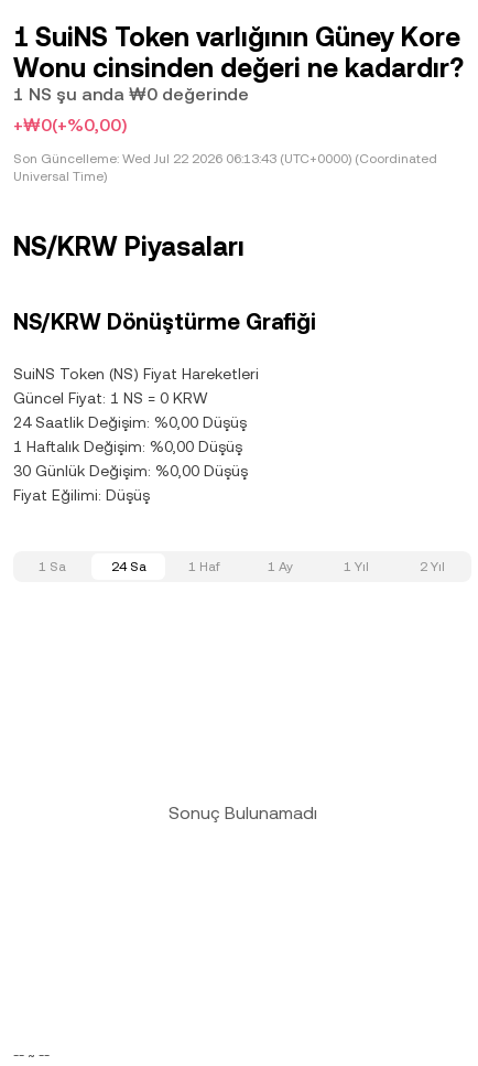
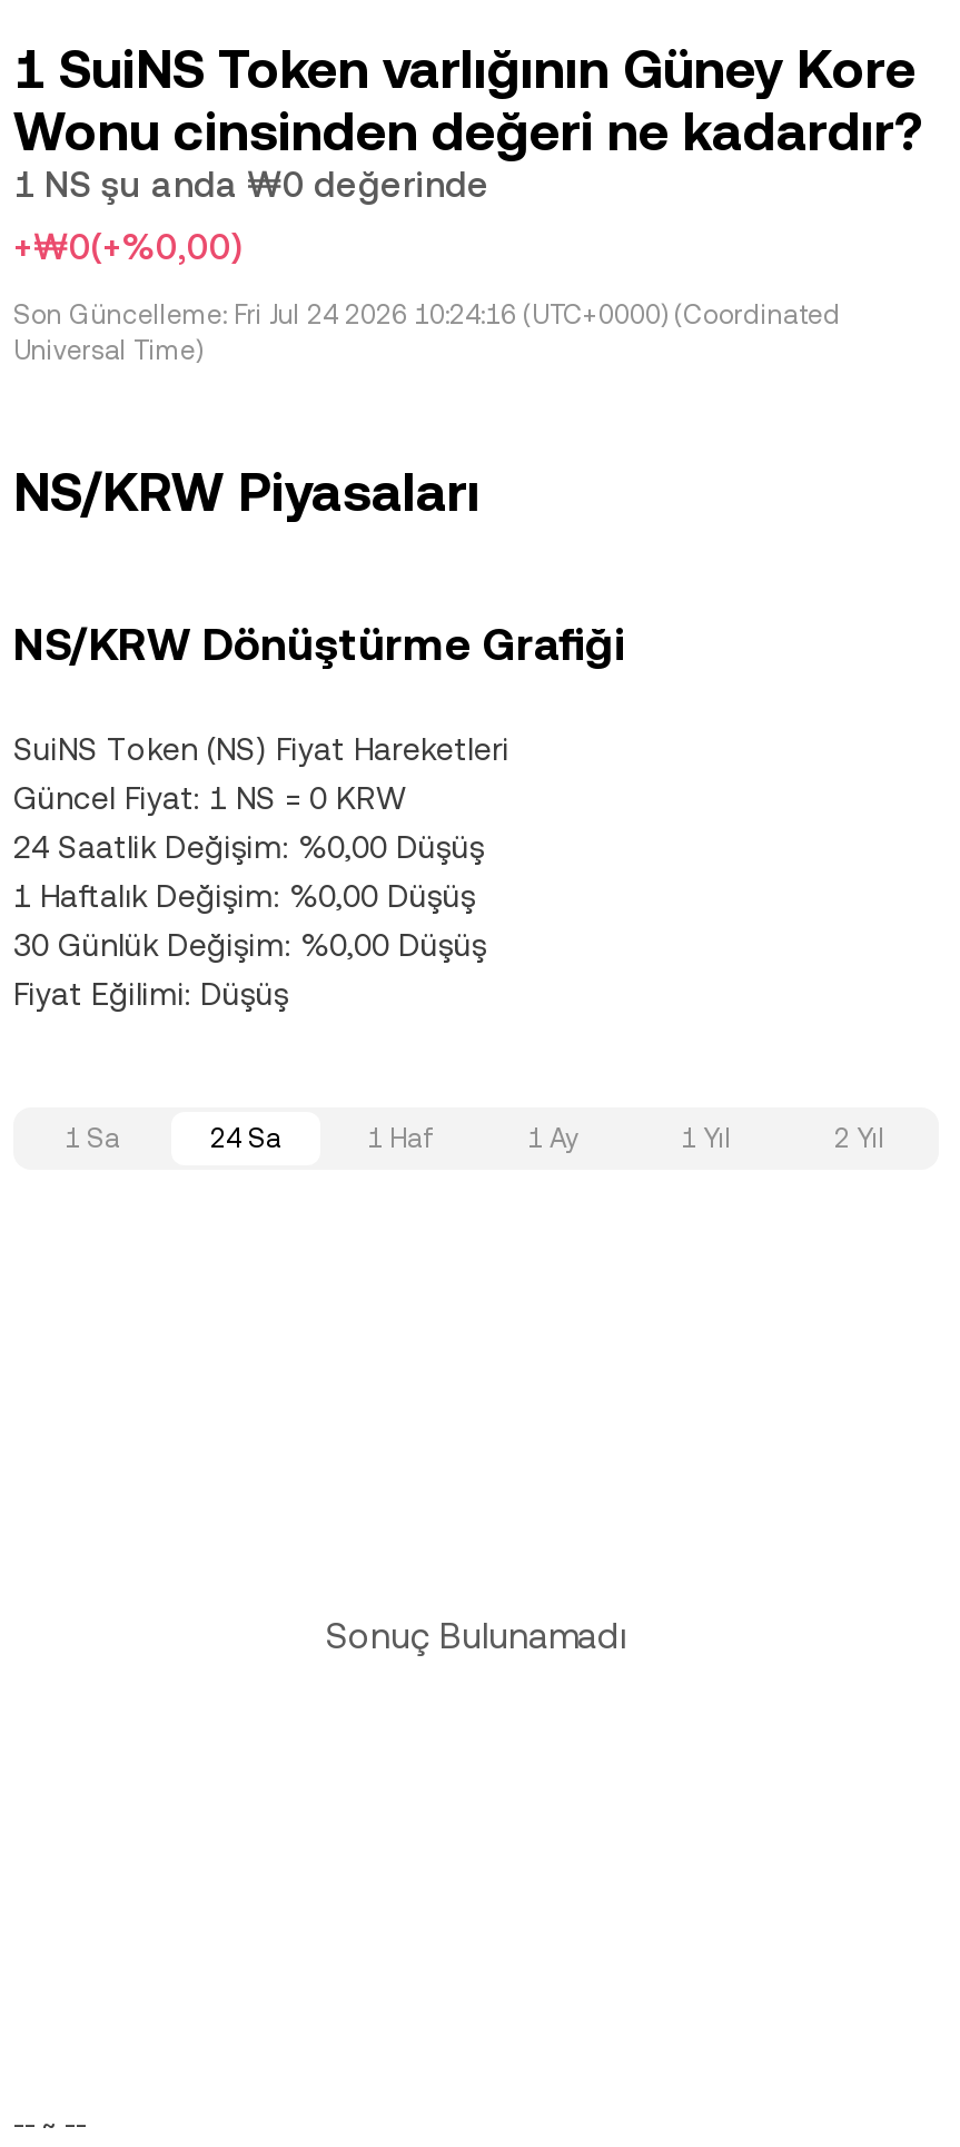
- Son Güncelleme: Wed Jul 22 2026 06:13:43 (UTC+0000) (Coordinated
+ Son Güncelleme: Fri Jul 24 2026 10:24:16 (UTC+0000) (Coordinated
